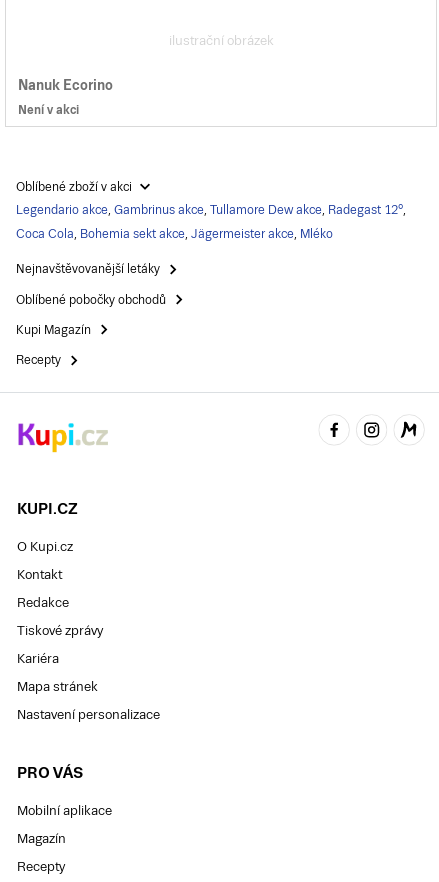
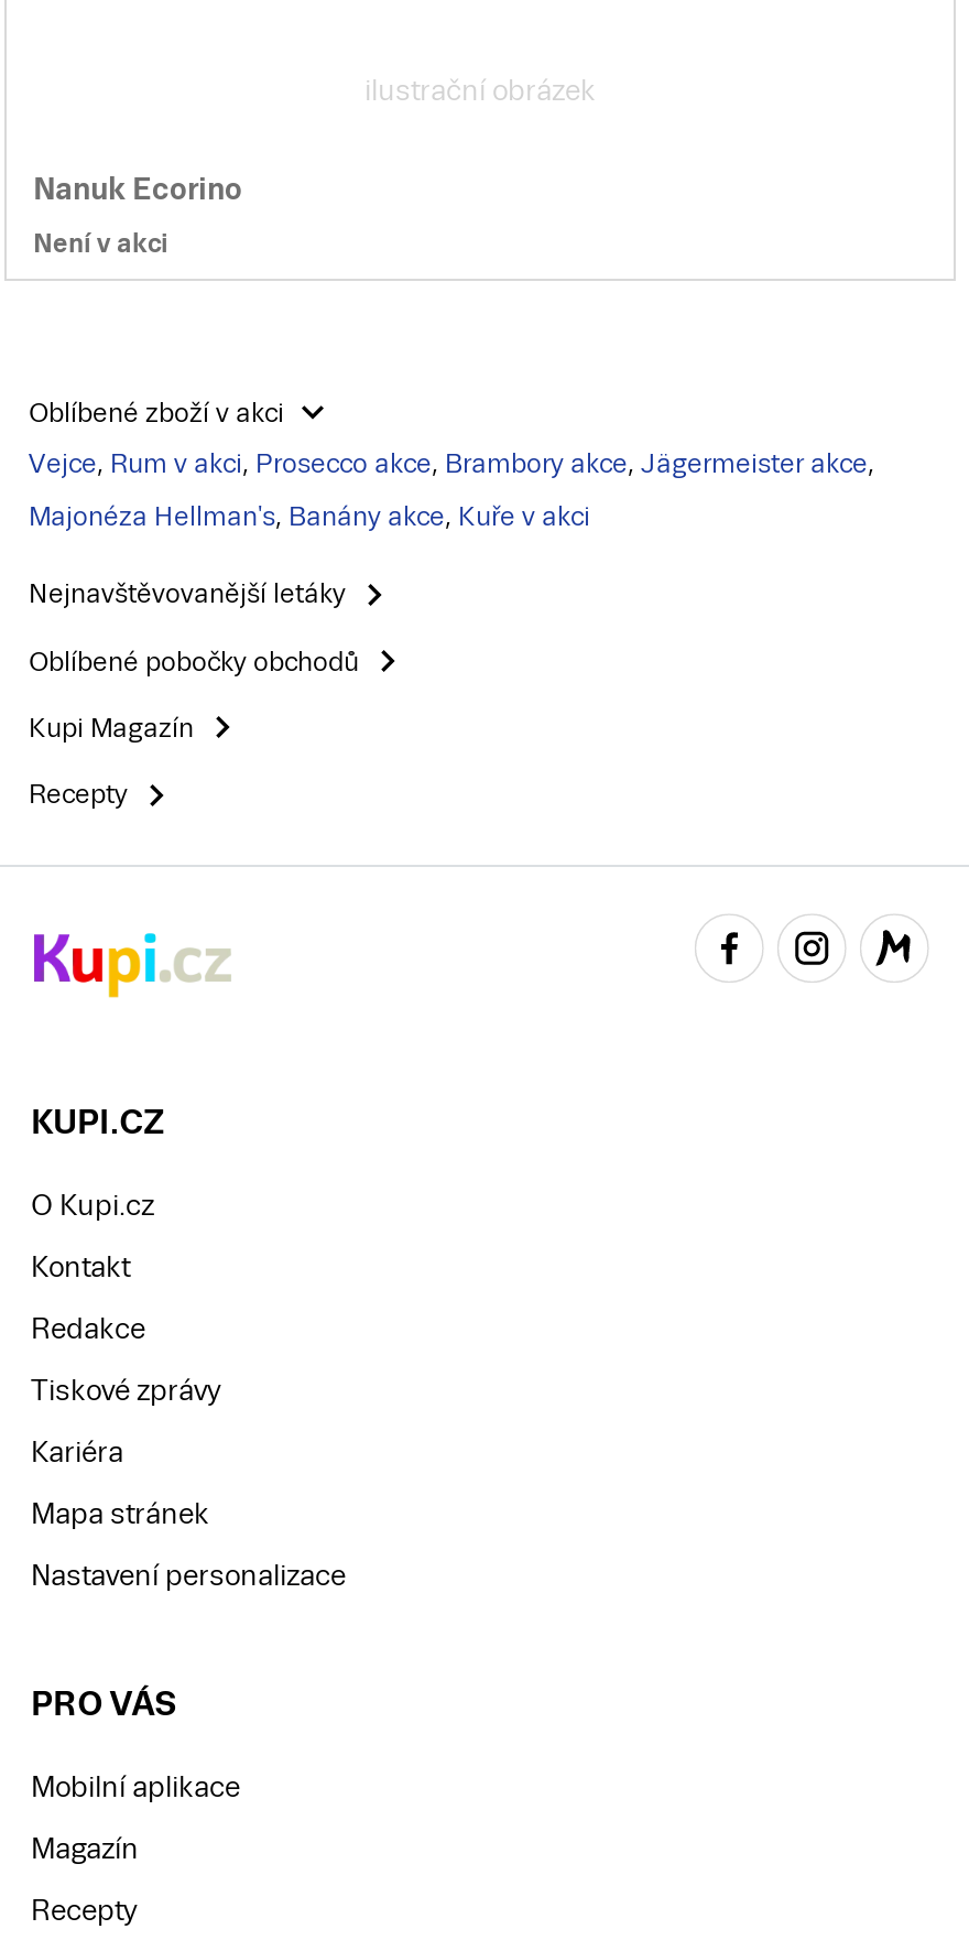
- Legendario akce, Gambrinus akce, Tullamore Dew akce, Radegast 12°,
+ Vejce, Rum v akci, Prosecco akce, Brambory akce, Jägermeister akce,

- Coca Cola, Bohemia sekt akce, Jägermeister akce, Mléko
+ Majonéza Hellman's, Banány akce, Kuře v akci
